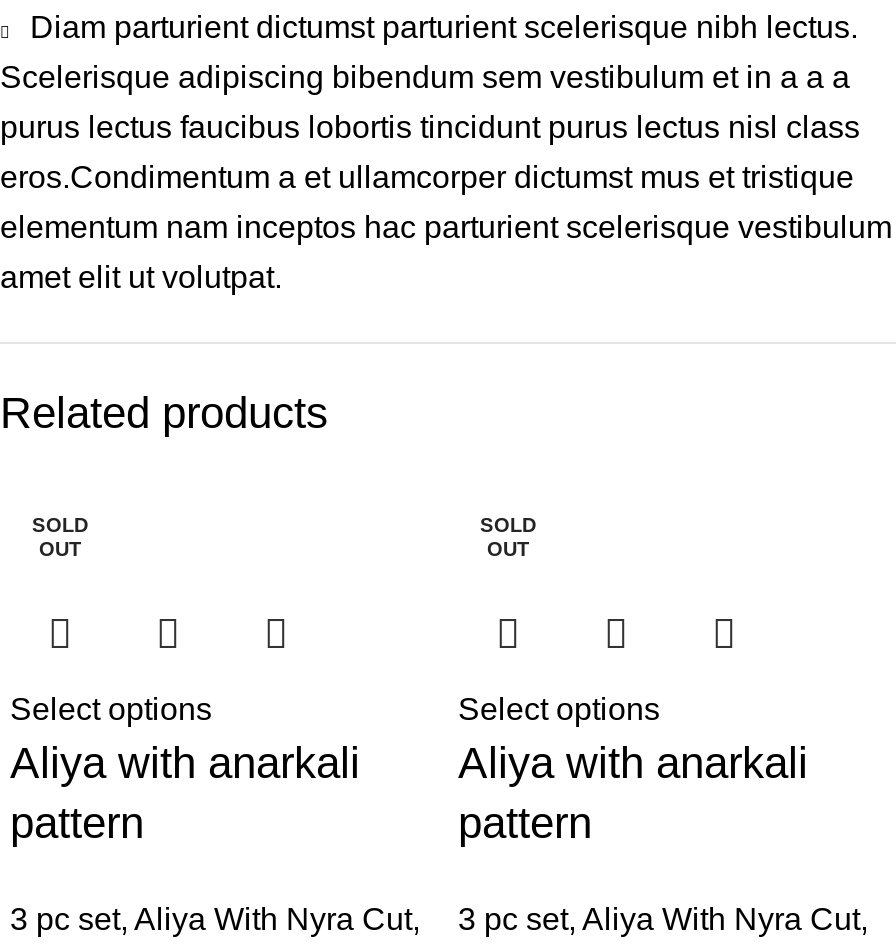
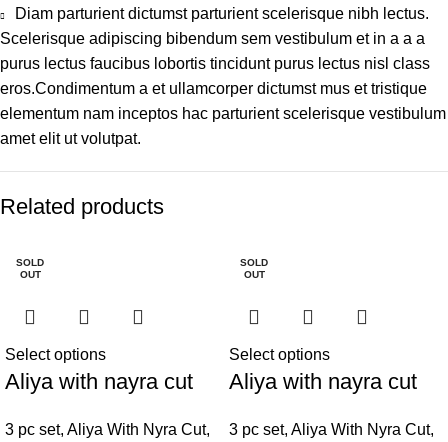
- Aliya with anarkali
- pattern
+ Aliya with nayra cut

- Aliya with anarkali
- pattern
+ Aliya with nayra cut
